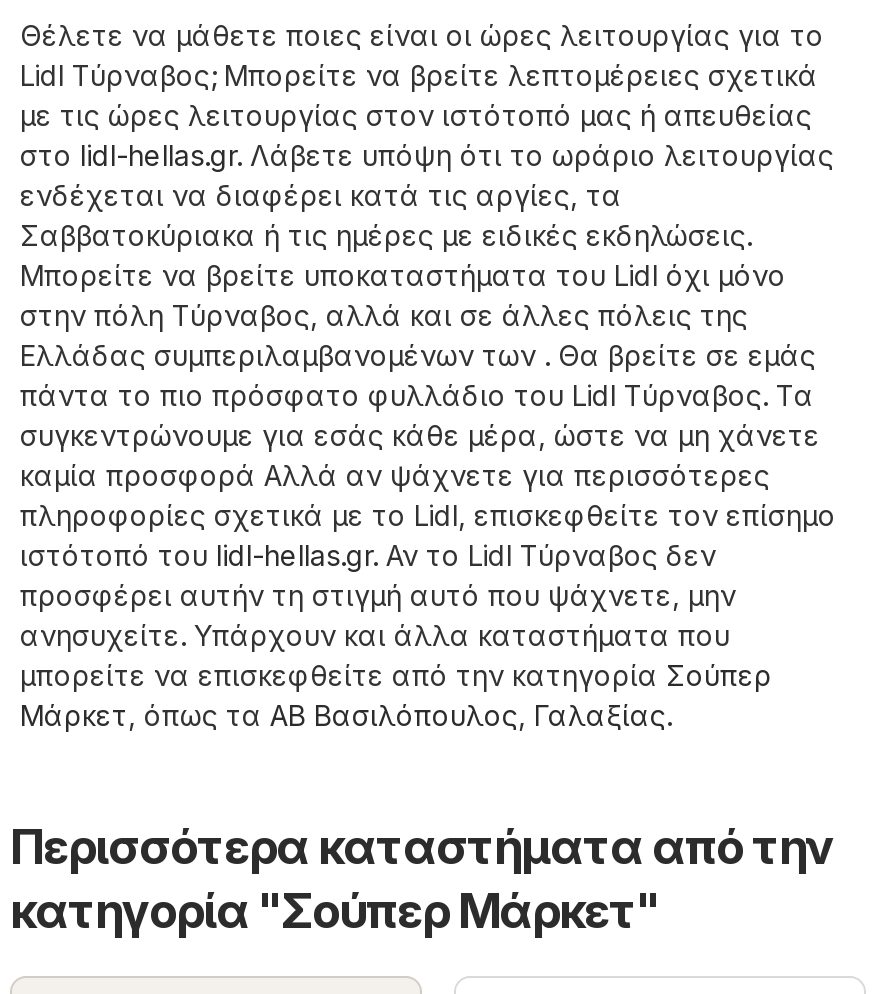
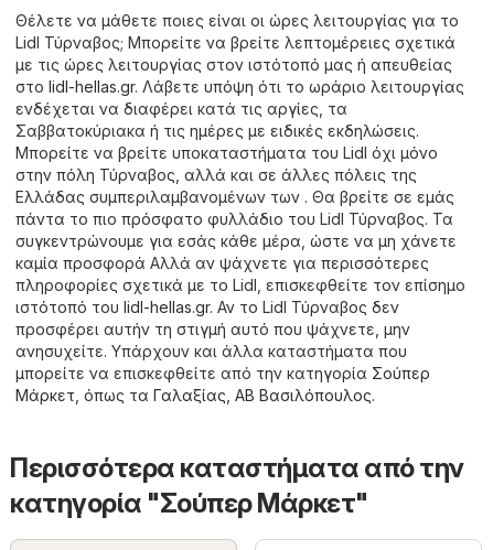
- Μάρκετ, όπως τα ΑΒ Βασιλόπουλος, Γαλαξίας.
+ Μάρκετ, όπως τα Γαλαξίας, ΑΒ Βασιλόπουλος.
